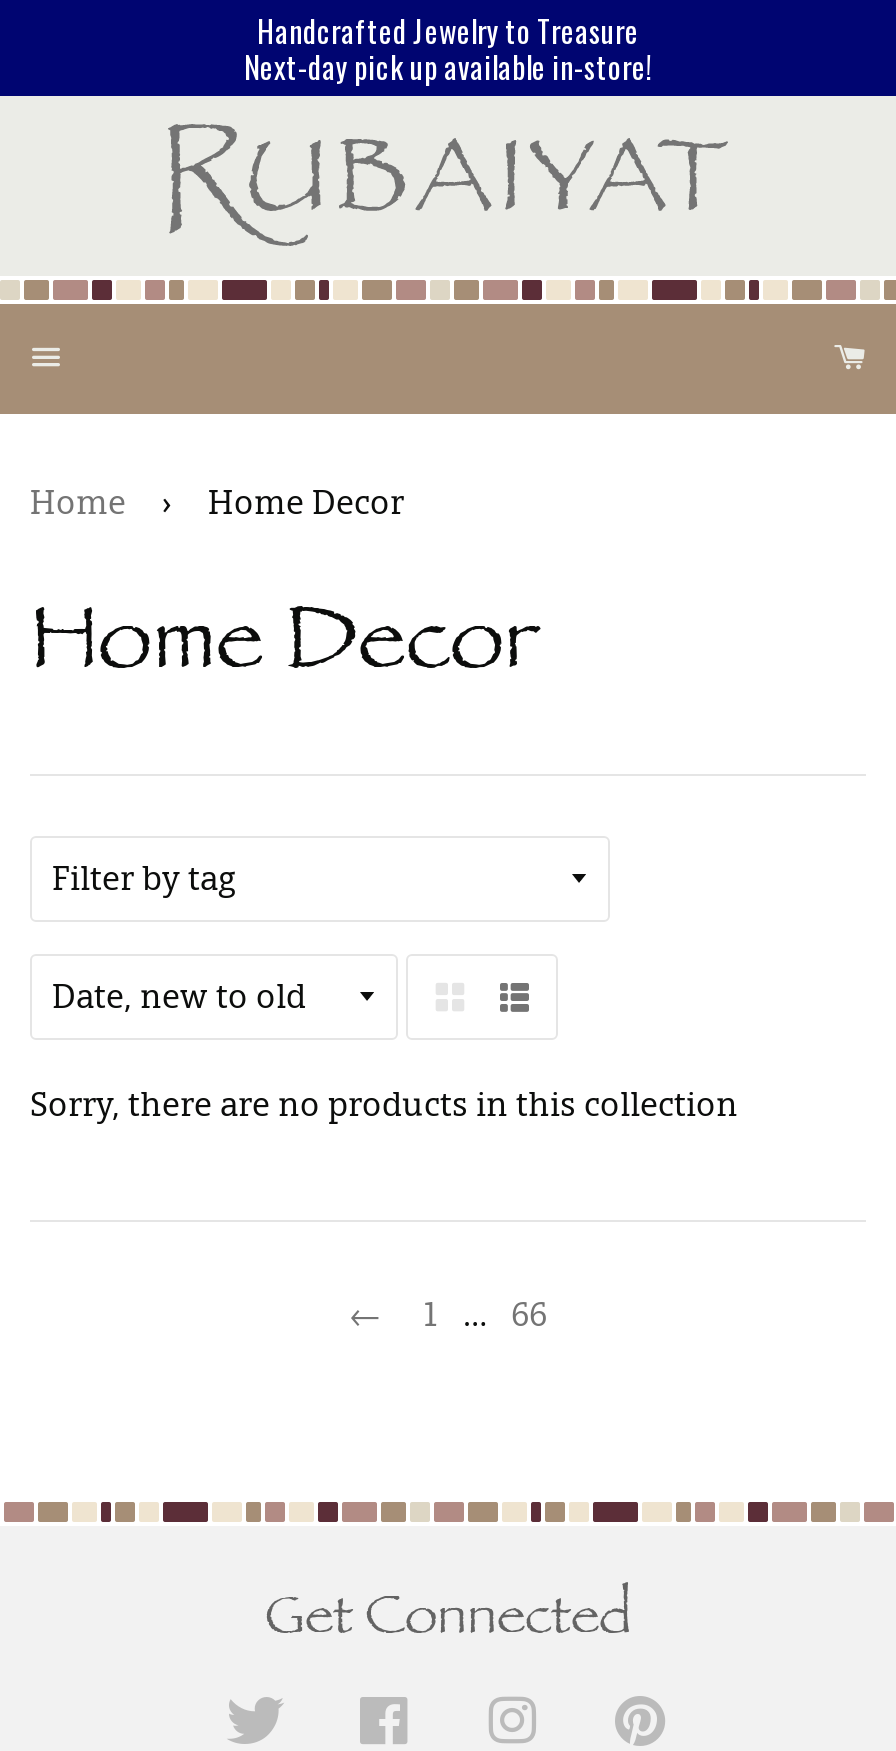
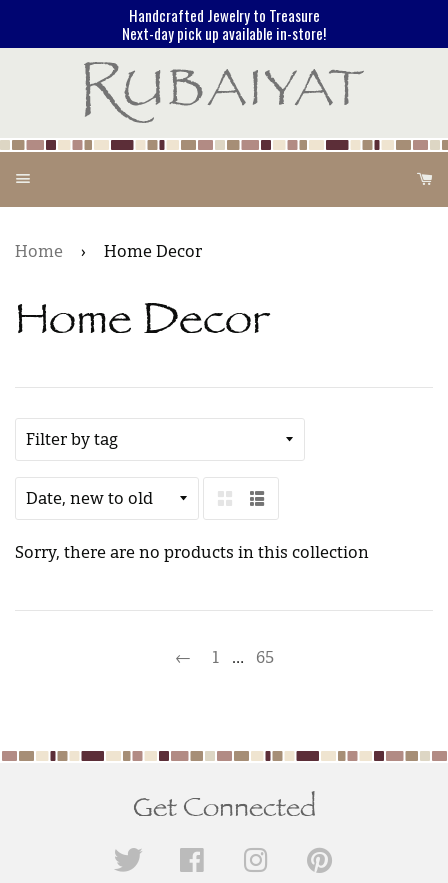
- 1 … 66
+ 1 … 65
